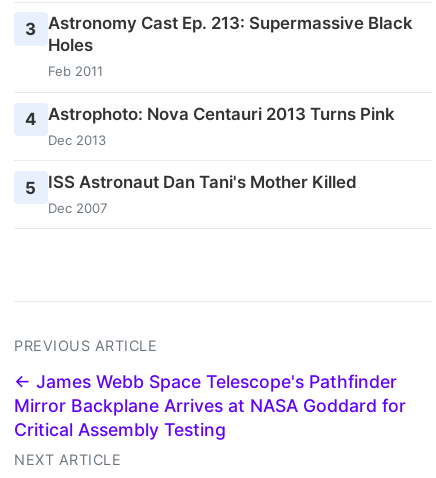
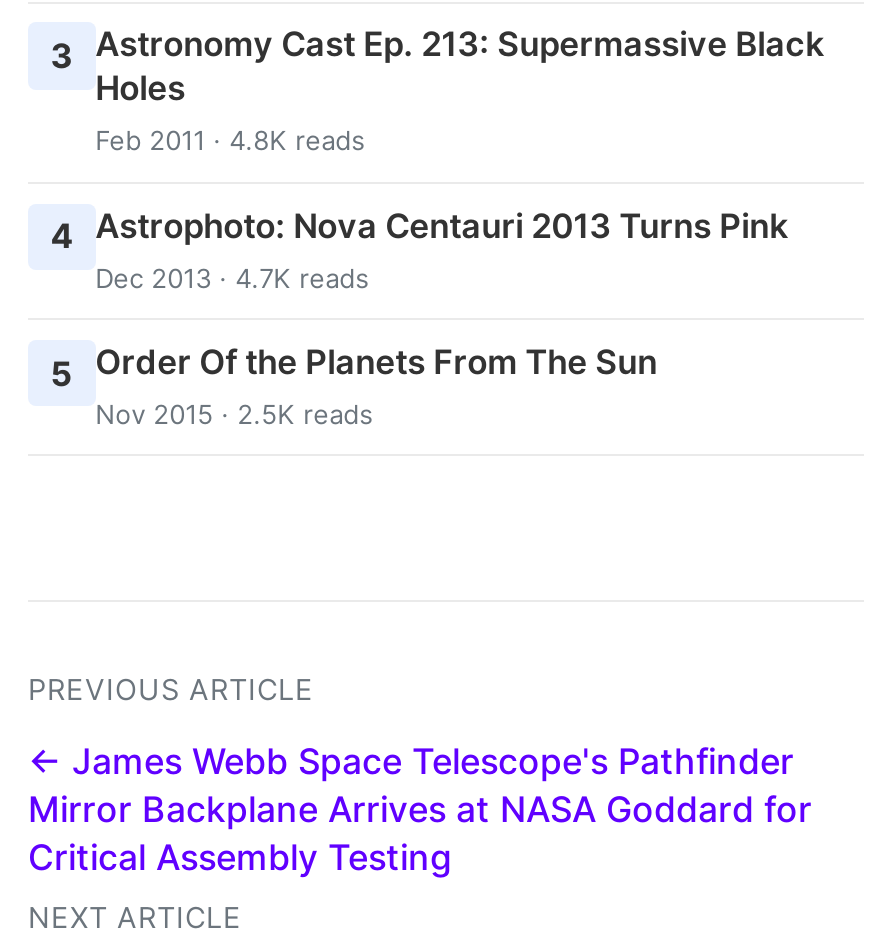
- Feb 2011
+ Feb 2011 · 4.8K reads

- Dec 2013
+ Dec 2013 · 4.7K reads

- 5 ISS Astronaut Dan Tani's Mother Killed
- Dec 2007
+ 5 Order Of the Planets From The Sun
+ Nov 2015 · 2.5K reads
